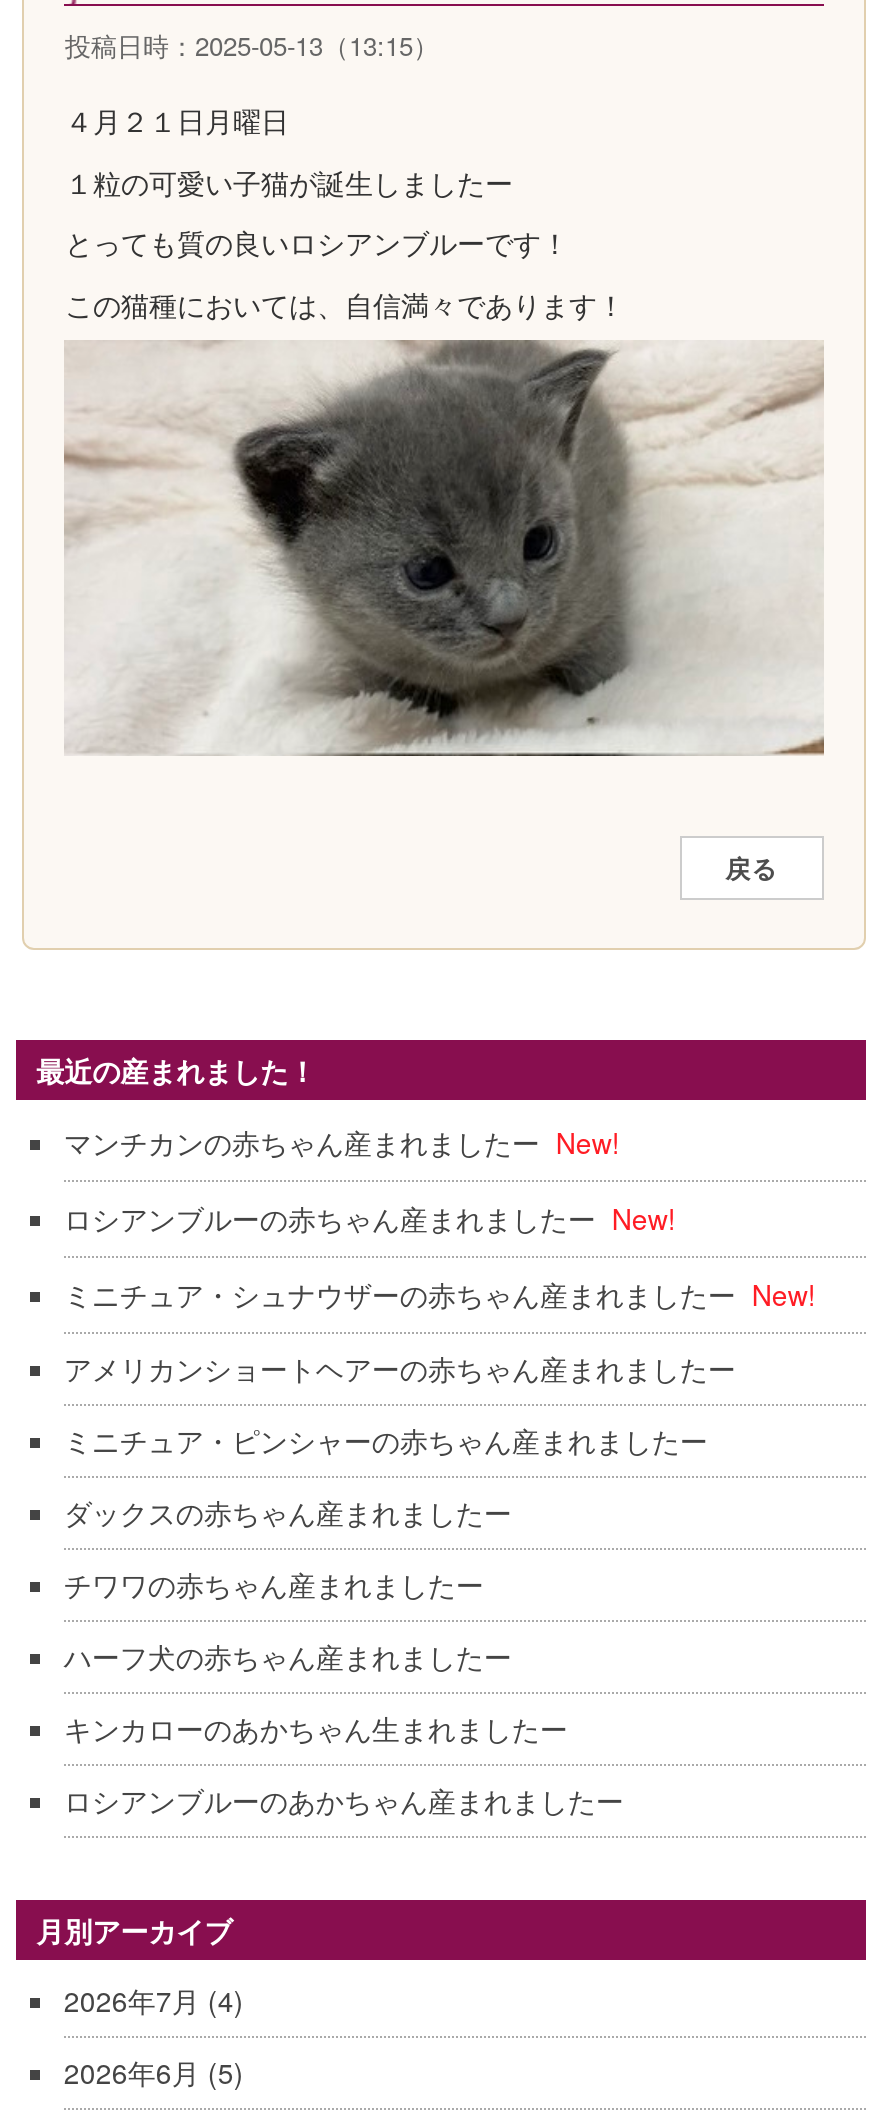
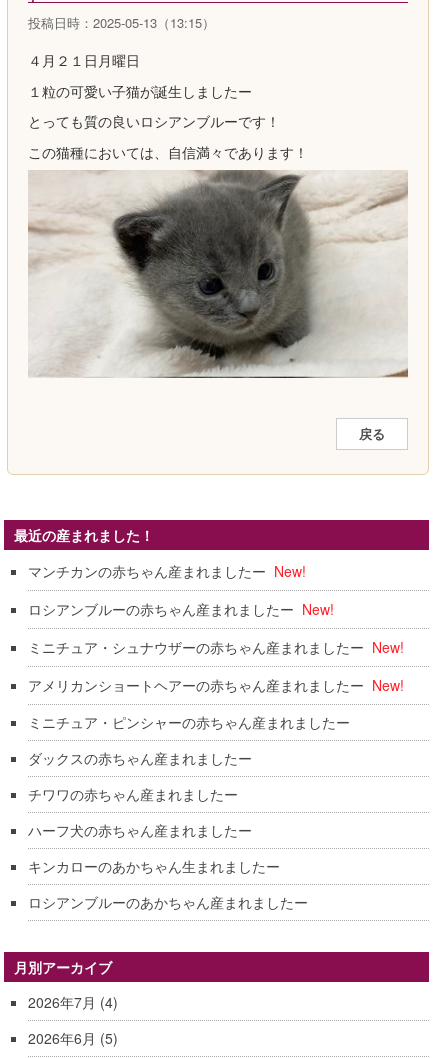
- アメリカンショートヘアーの赤ちゃん産まれましたー
+ アメリカンショートヘアーの赤ちゃん産まれましたー New!
